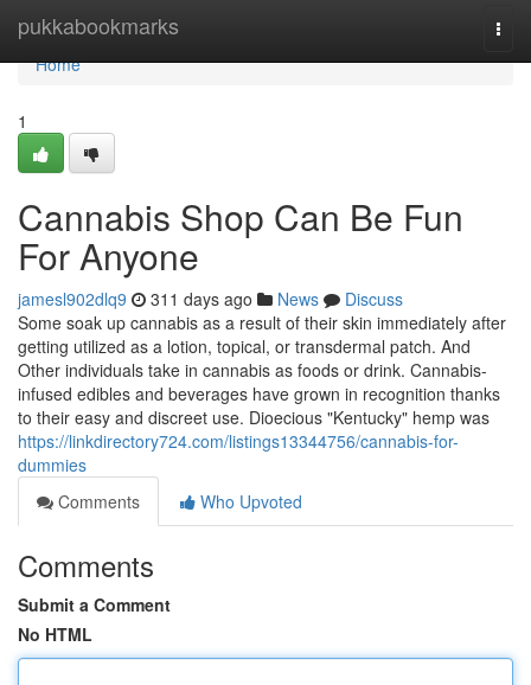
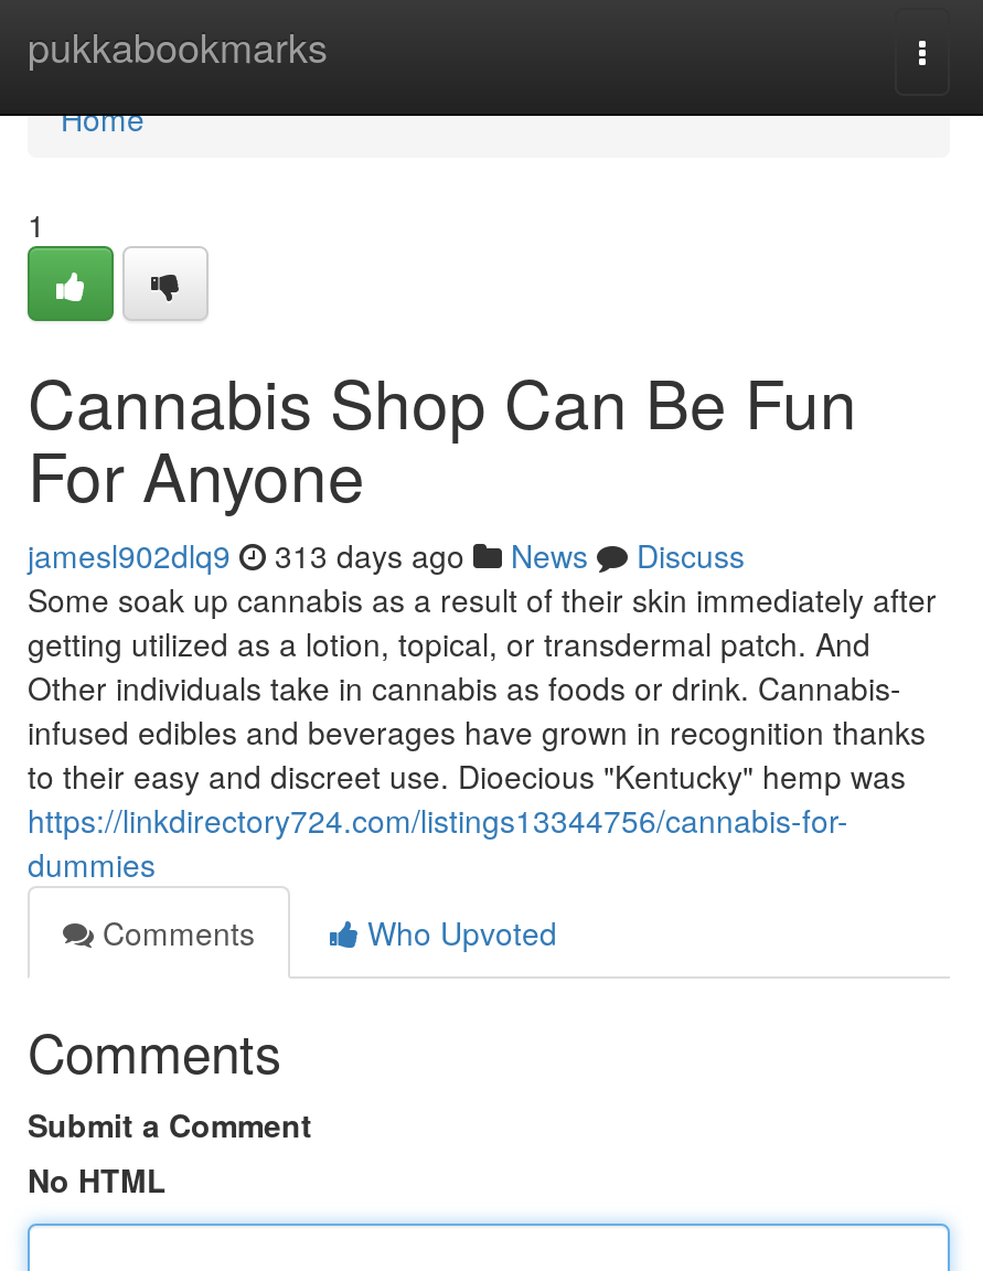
- jamesl902dlq9 311 days ago News Discuss
+ jamesl902dlq9 313 days ago News Discuss
